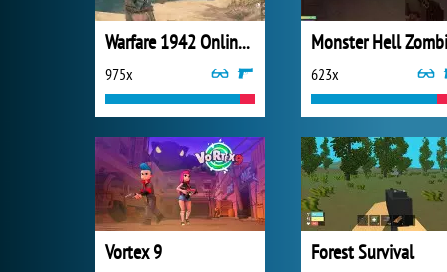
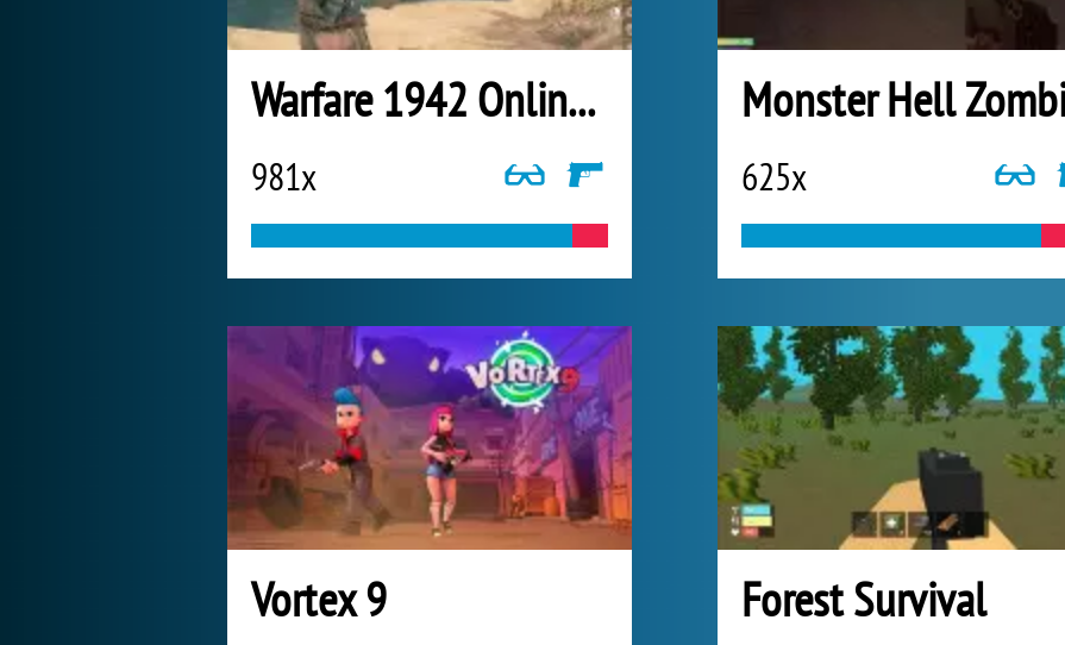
- 975x
- 623x
+ 981x
+ 625x
